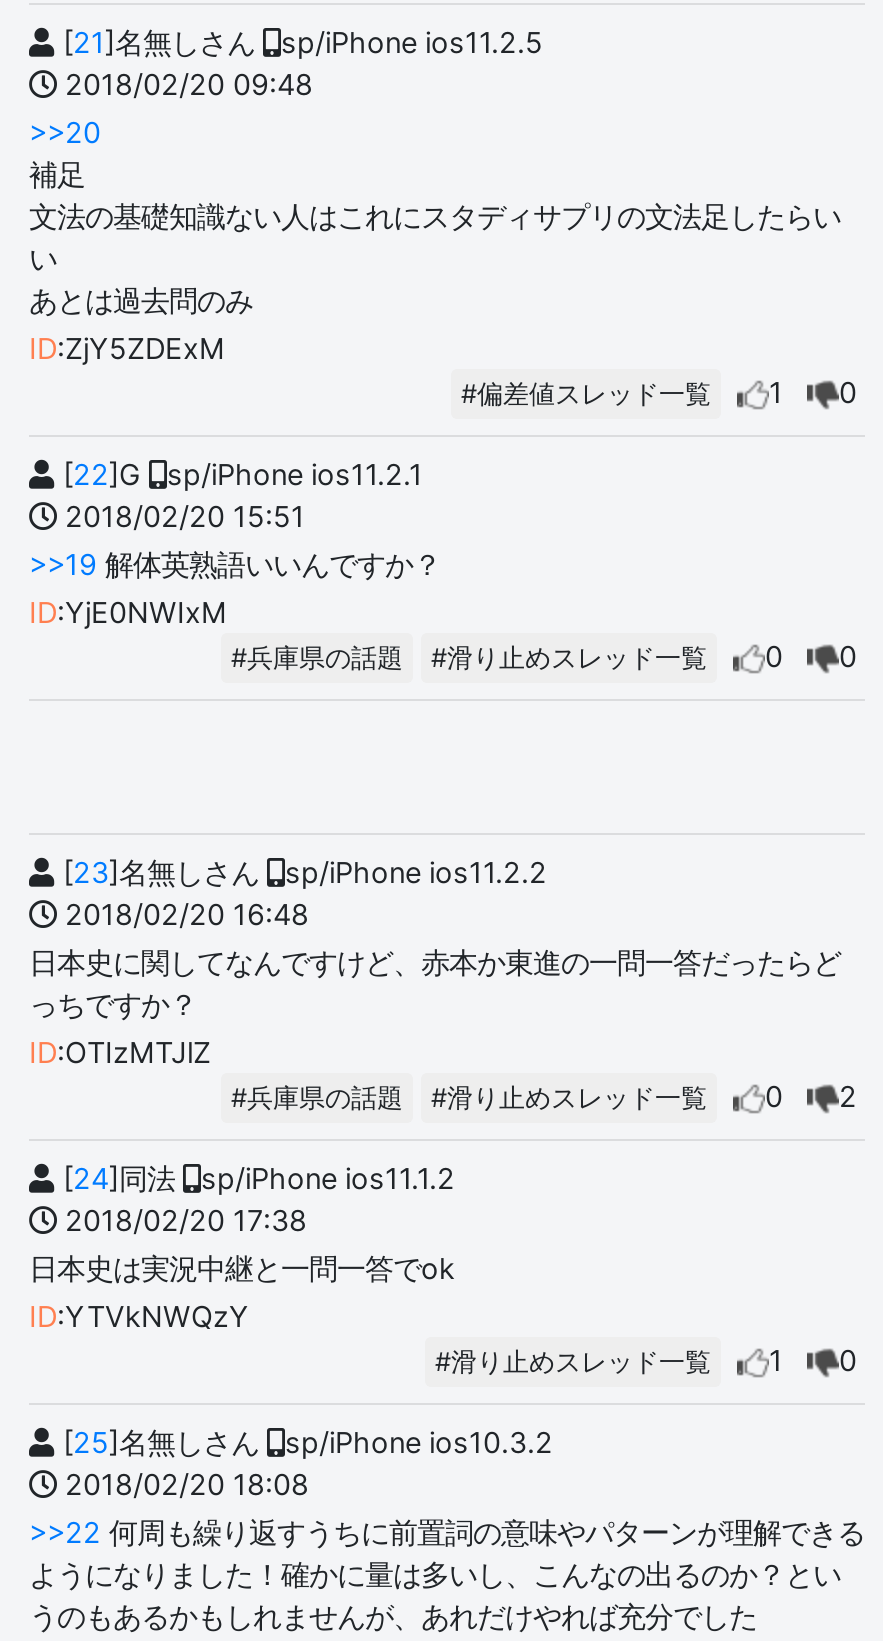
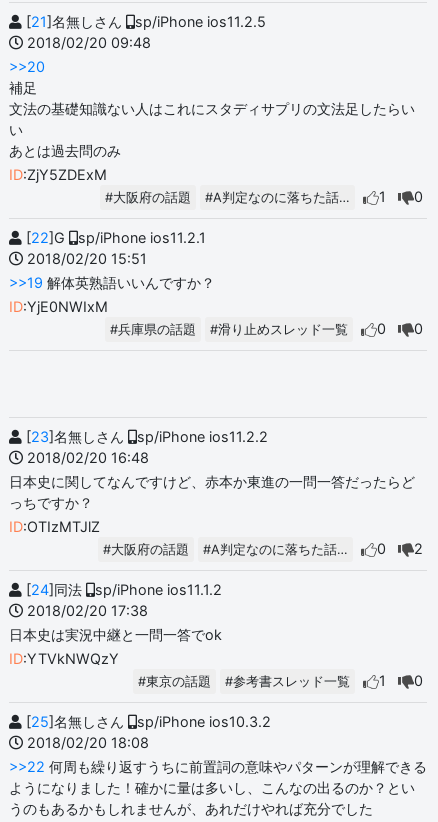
- #偏差値スレッド一覧
+ #大阪府の話題
+ #A判定なのに落ちた話…

- #兵庫県の話題
- #滑り止めスレッド一覧
+ #大阪府の話題
+ #A判定なのに落ちた話…

- #滑り止めスレッド一覧
+ #東京の話題
+ #参考書スレッド一覧
